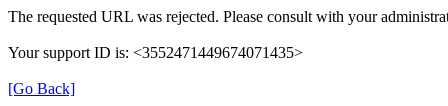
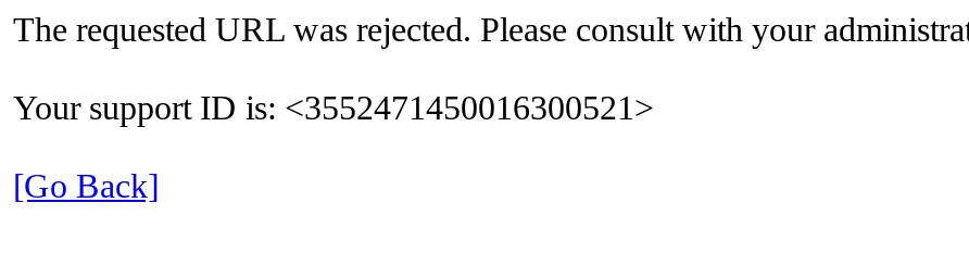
- Your support ID is: <3552471449674071435>
+ Your support ID is: <3552471450016300521>
